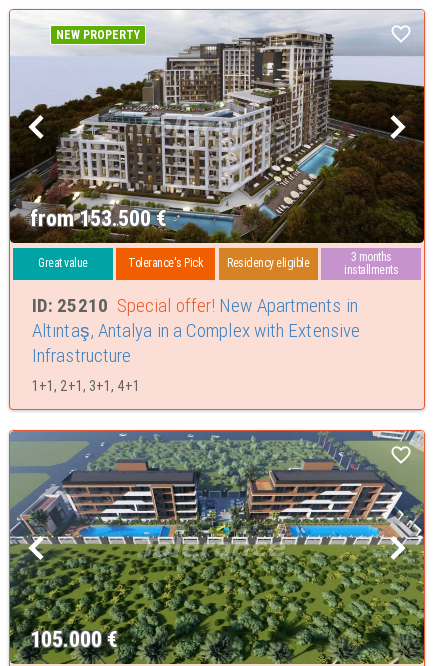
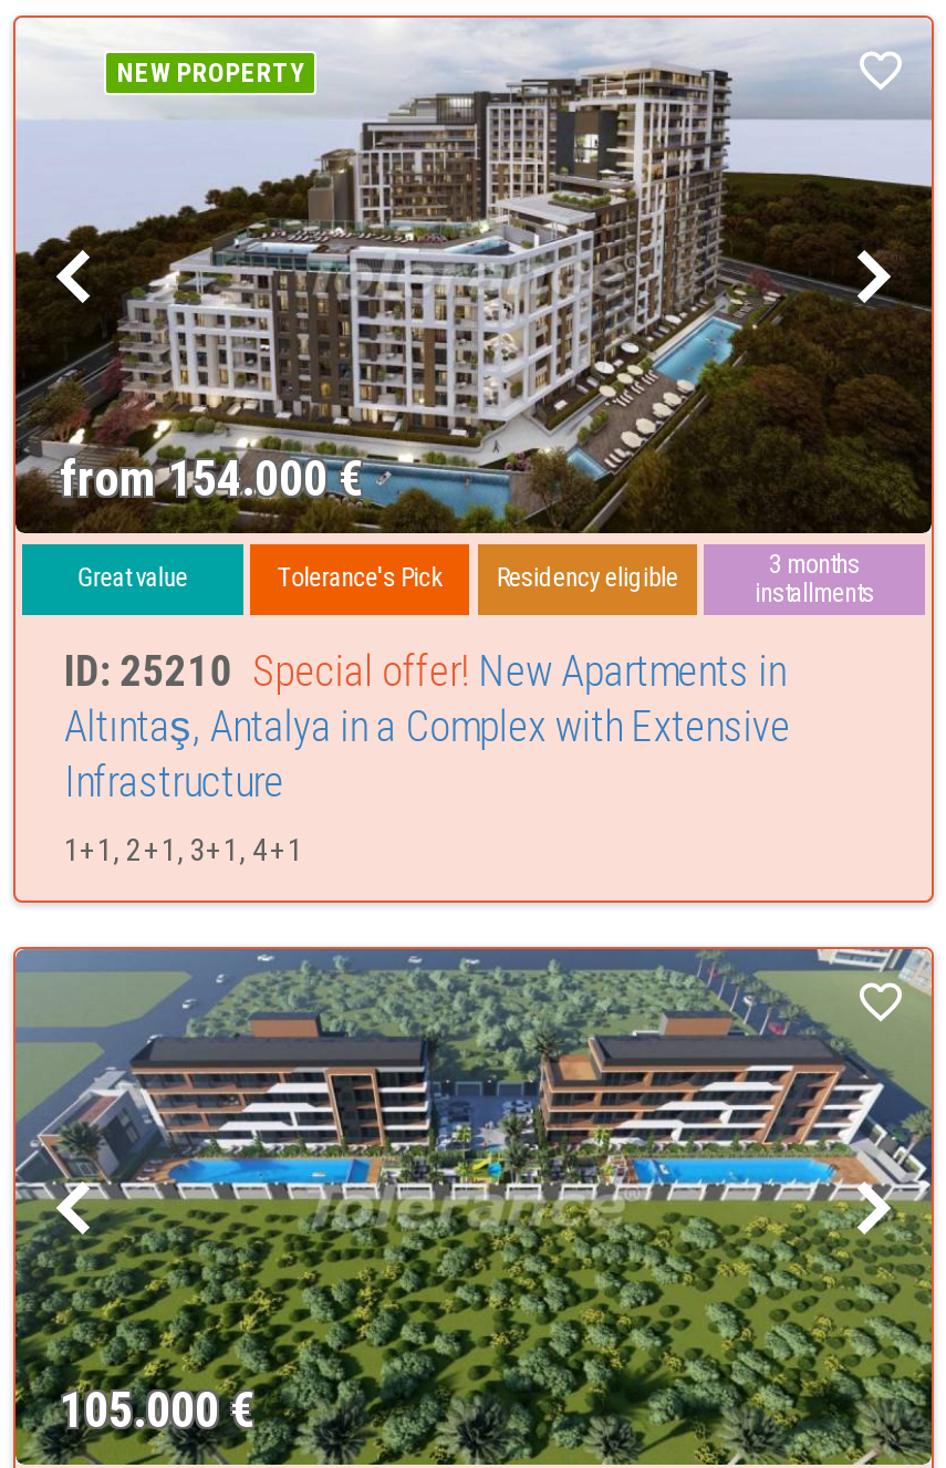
- from 153.500€
+ from 154.000€
